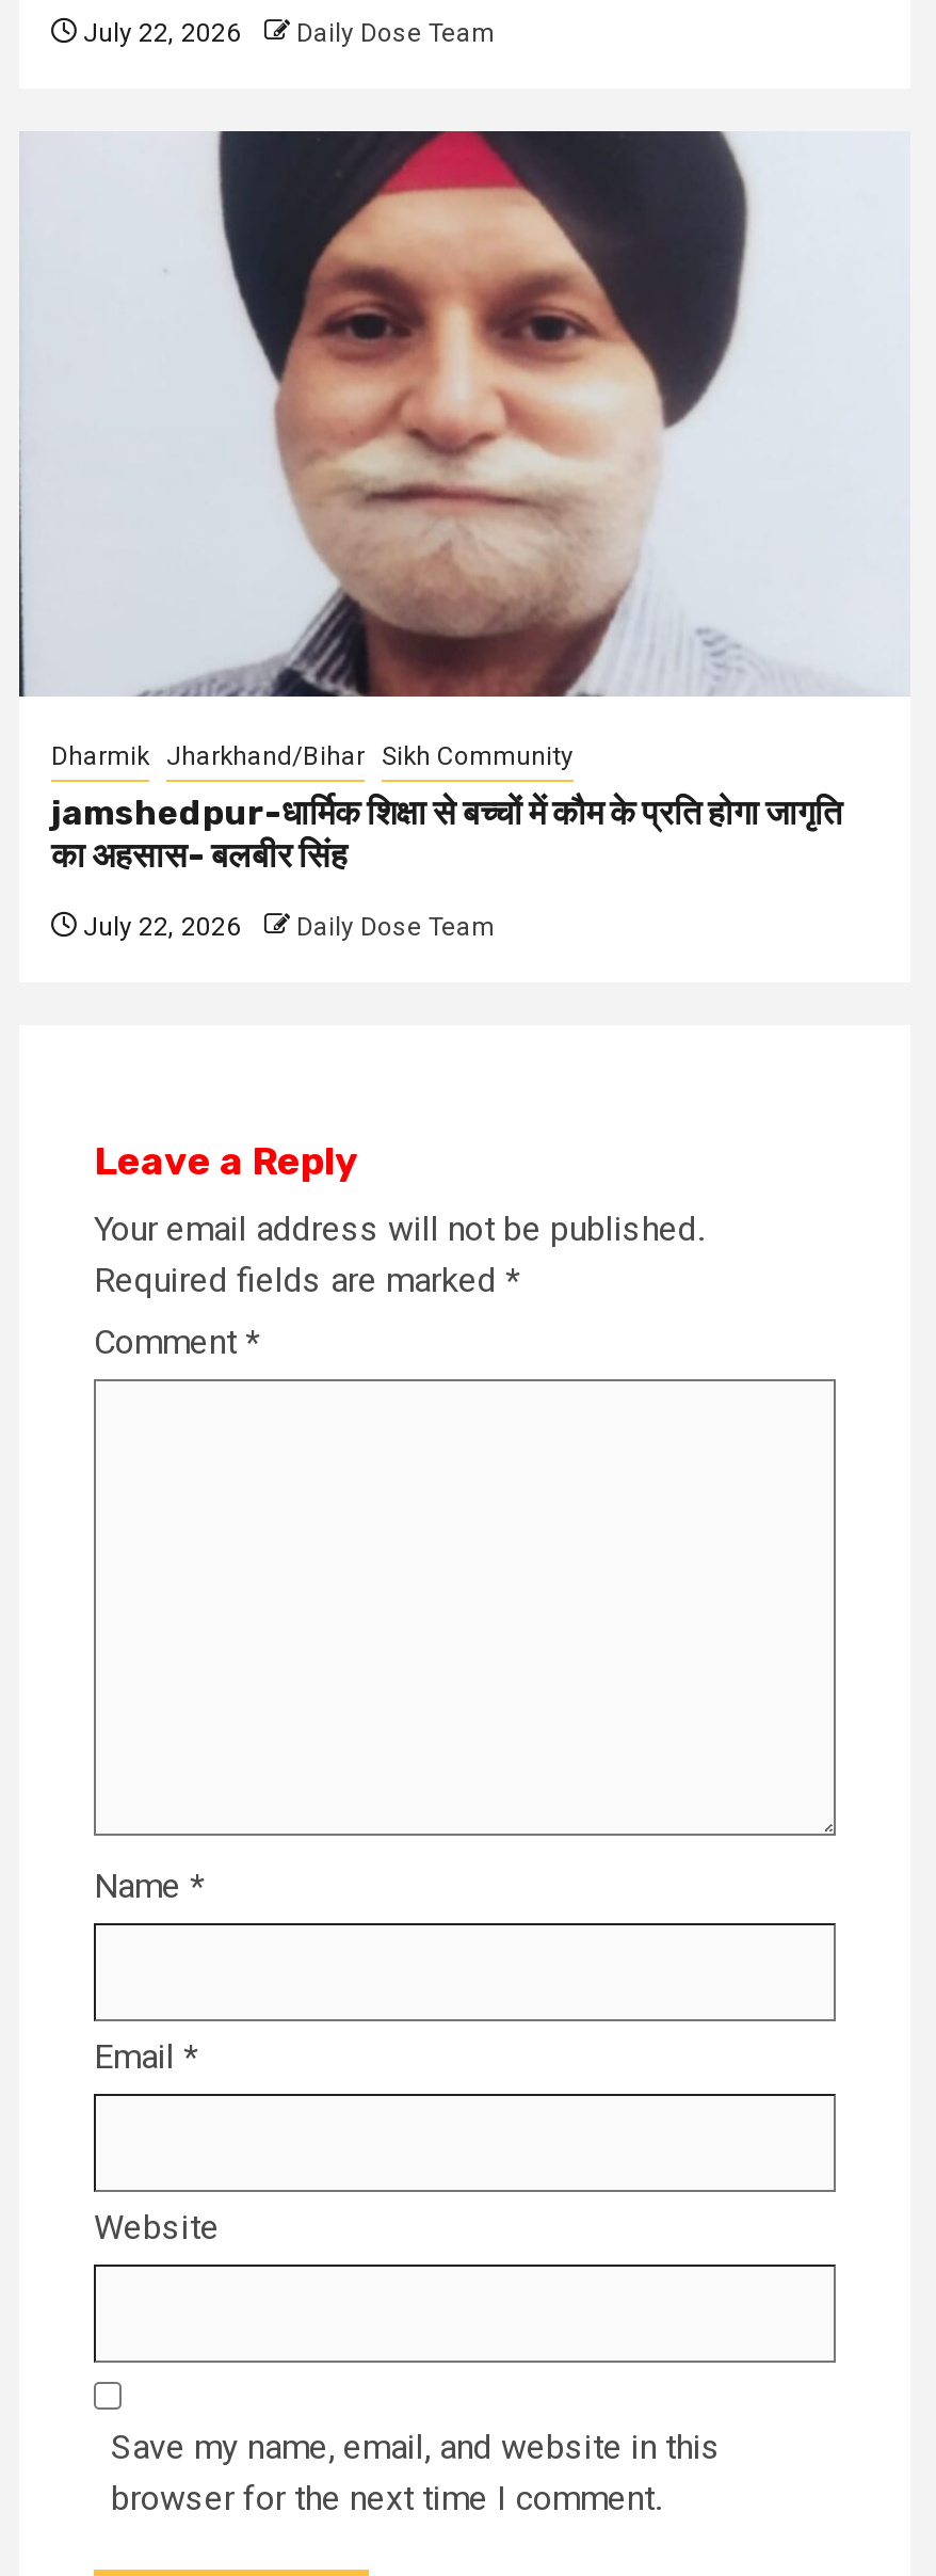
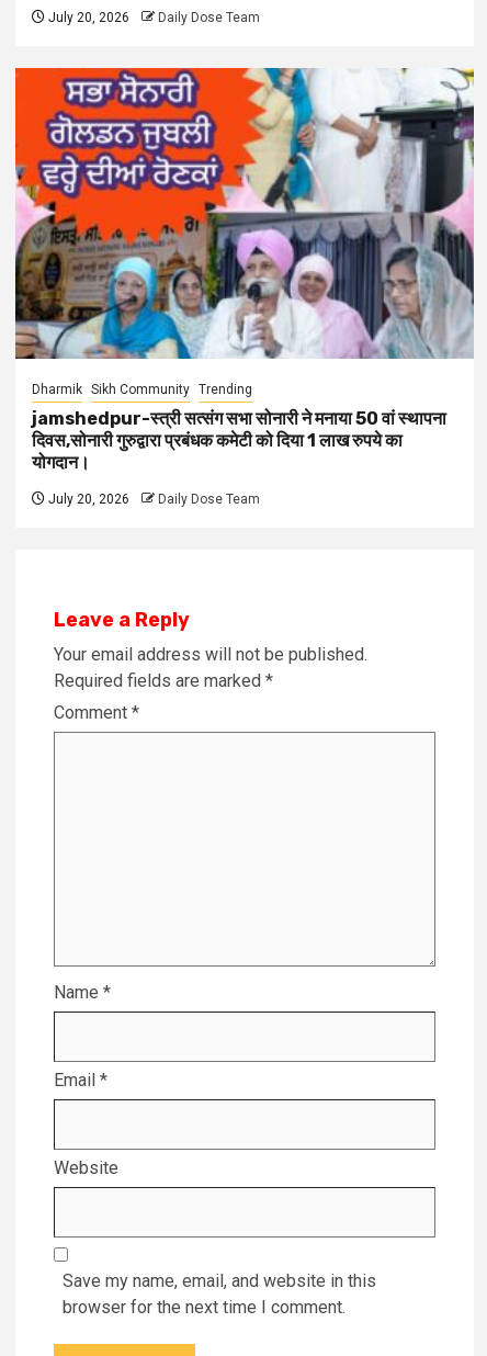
- July 22, 2026 Daily Dose Team
+ July 20, 2026 Daily Dose Team

- [image]
- Dharmik Jharkhand/Bihar Sikh Community
+ [image]
+ Dharmik Sikh Community Trending

- jamshedpur-धार्मिक शिक्षा से बच्चों में कौम के प्रति होगा जागृति
- का अहसास- बलबीर सिंह
+ jamshedpur-स्त्री सत्संग सभा सोनारी ने मनाया 50 वां स्थापना
+ दिवस,सोनारी गुरुद्वारा प्रबंधक कमेटी को दिया 1 लाख रुपये का
+ योगदान।

- July 22, 2026 Daily Dose Team
+ July 20, 2026 Daily Dose Team
